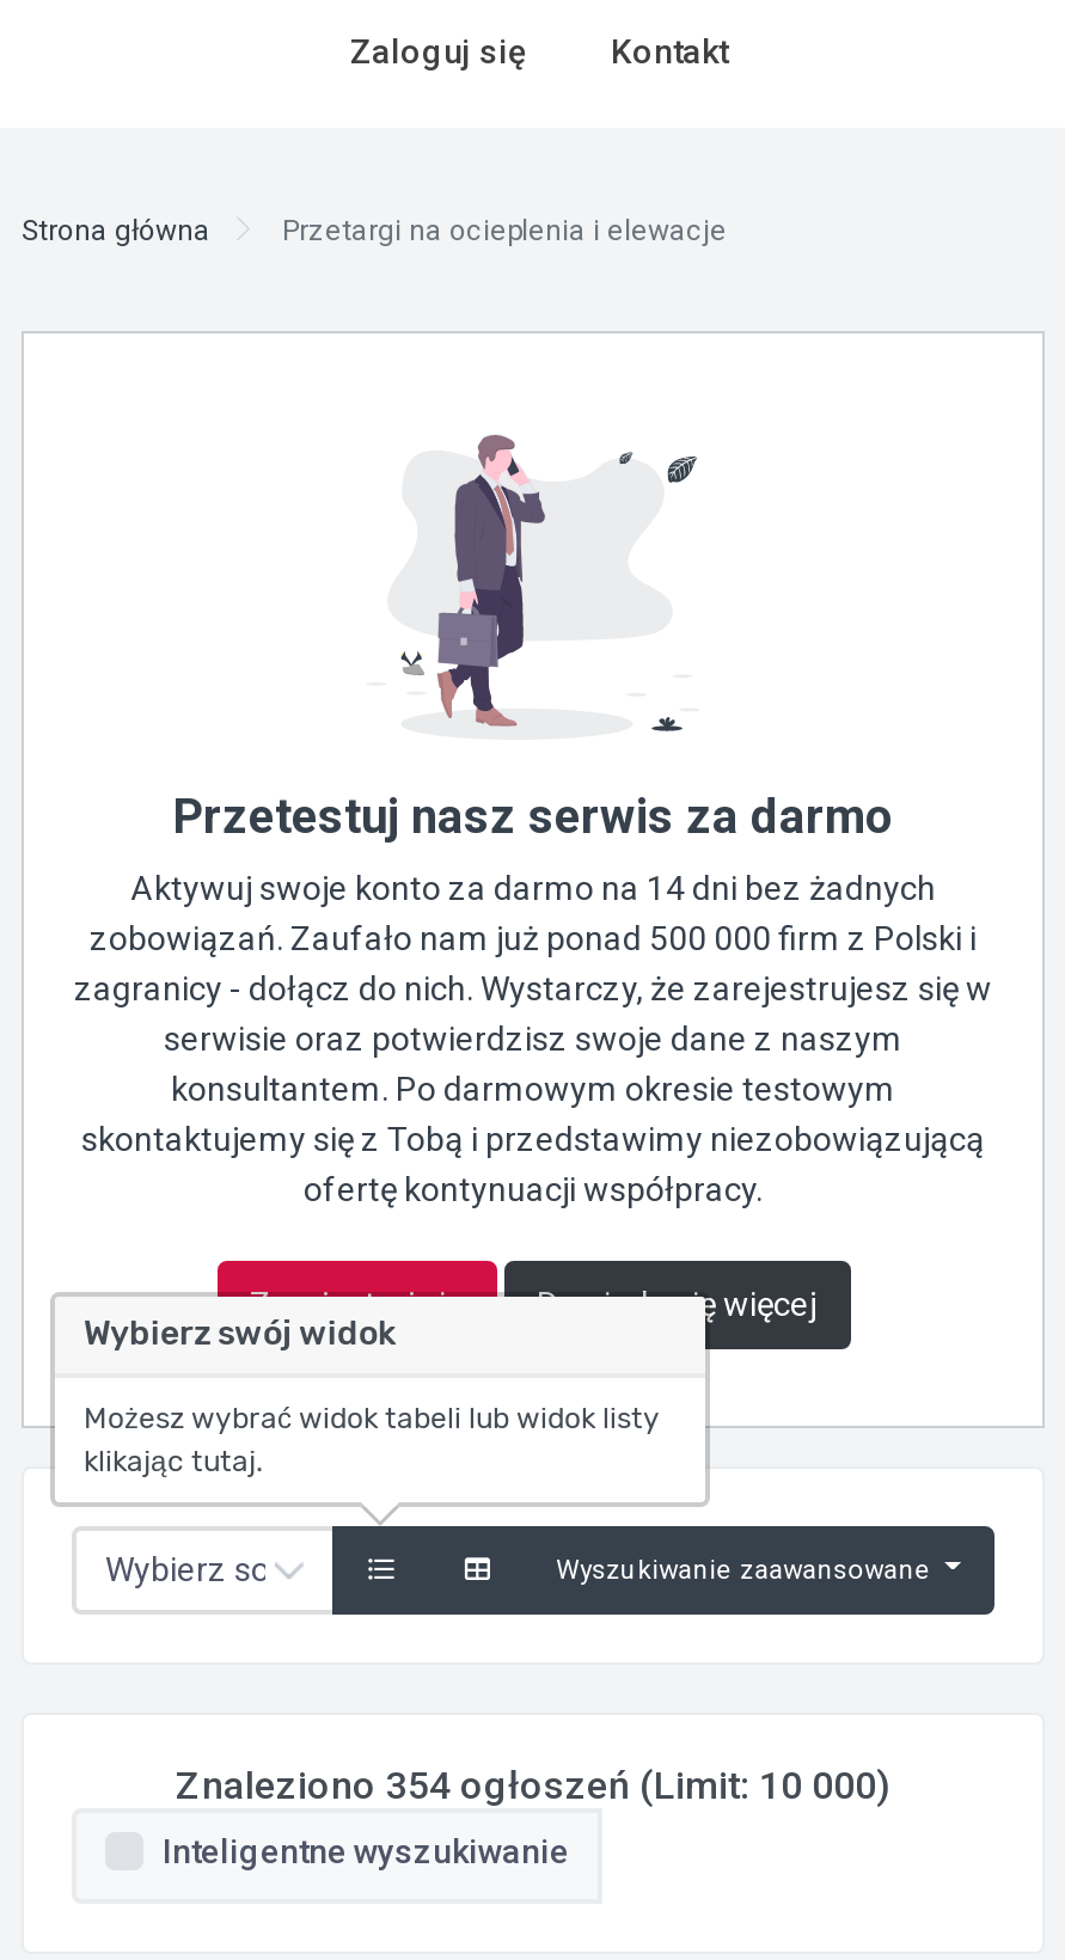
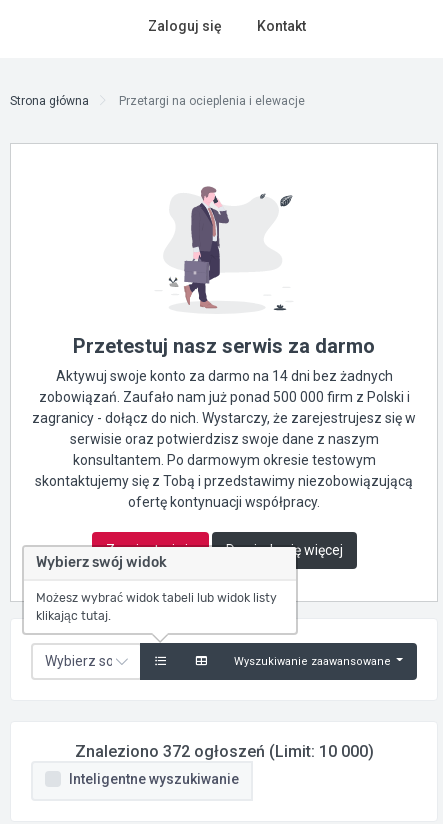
- Znaleziono 354 ogłoszeń (Limit: 10 000)
+ Znaleziono 372 ogłoszeń (Limit: 10 000)
